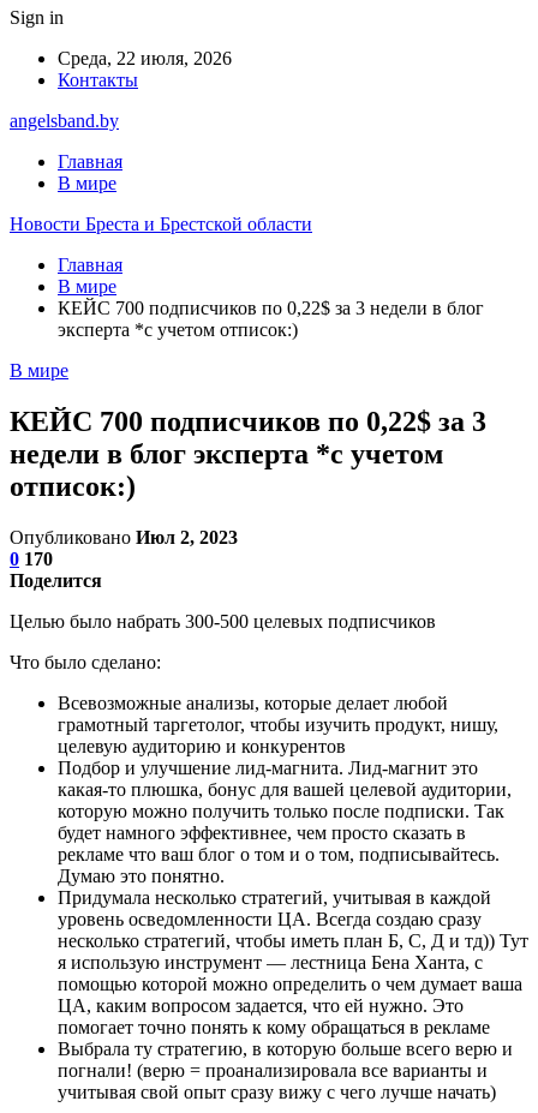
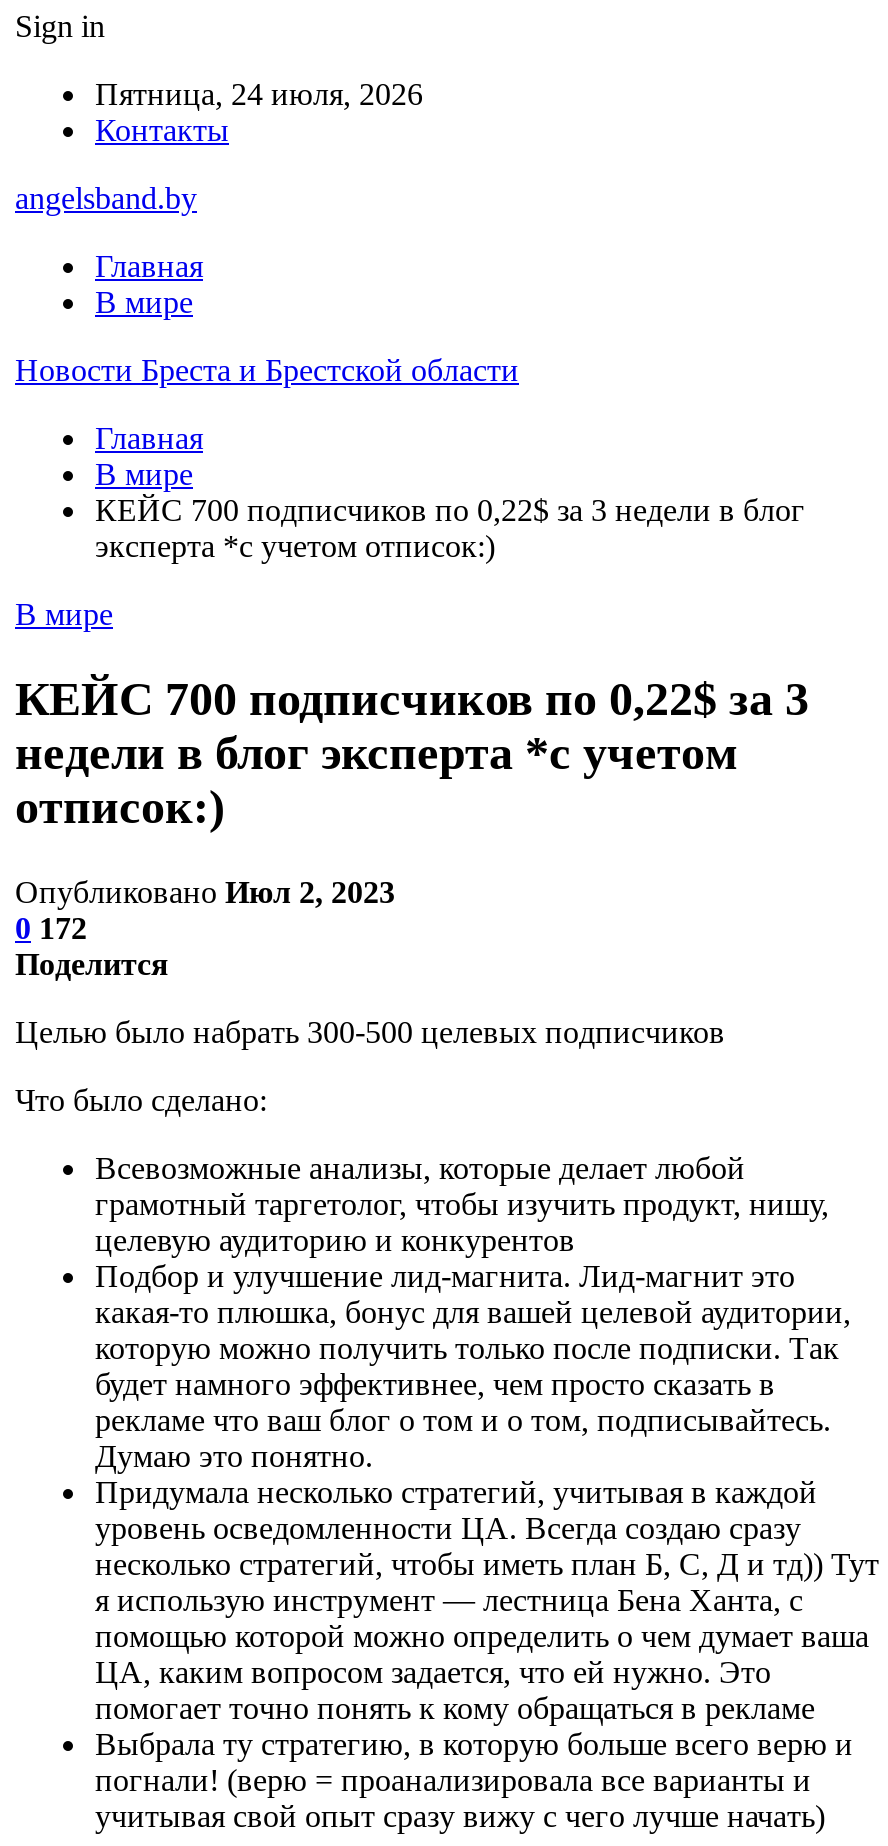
- Среда, 22 июля, 2026
+ Пятница, 24 июля, 2026

- 0 170
+ 0 172
